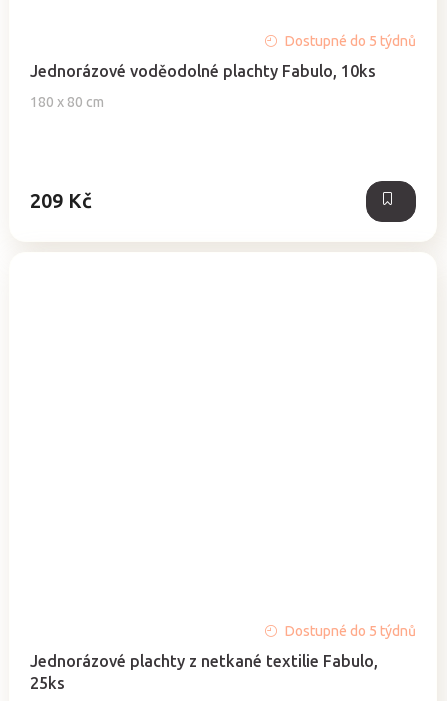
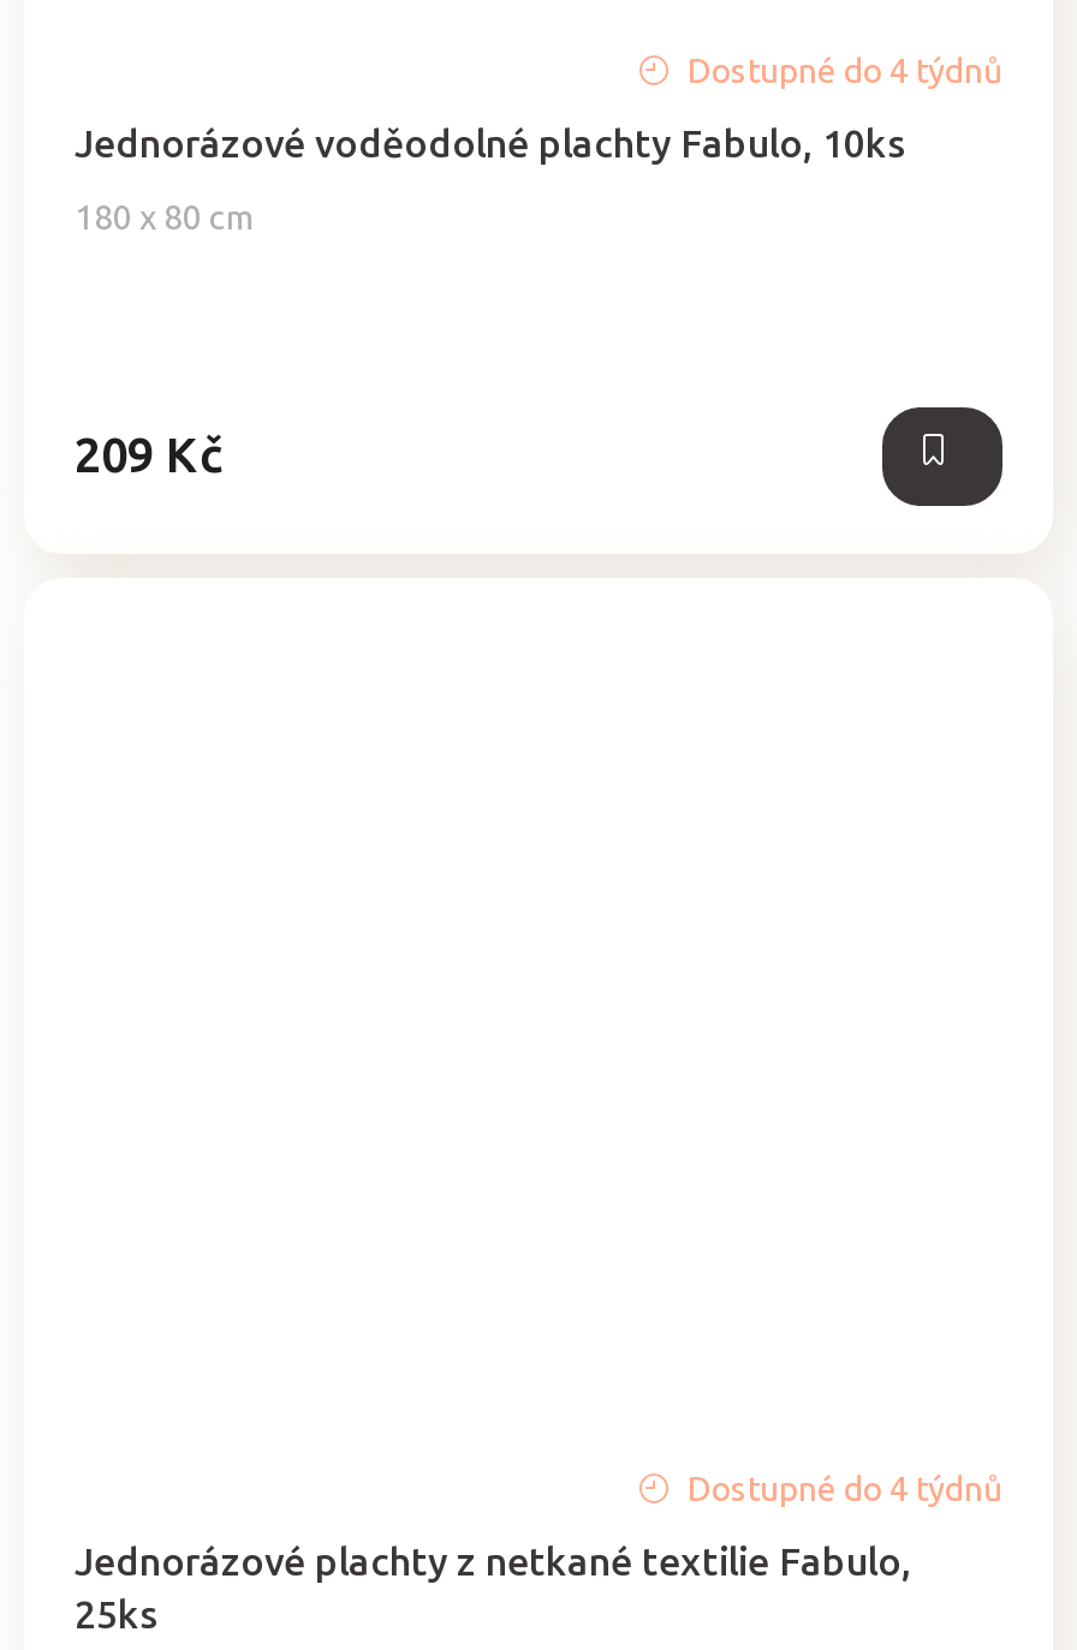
- Dostupné do 5 týdnů
+ Dostupné do 4 týdnů

- Dostupné do 5 týdnů
+ Dostupné do 4 týdnů
